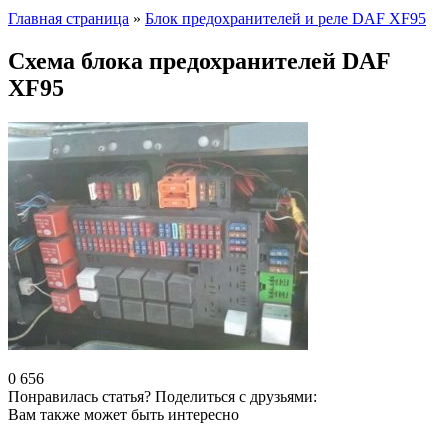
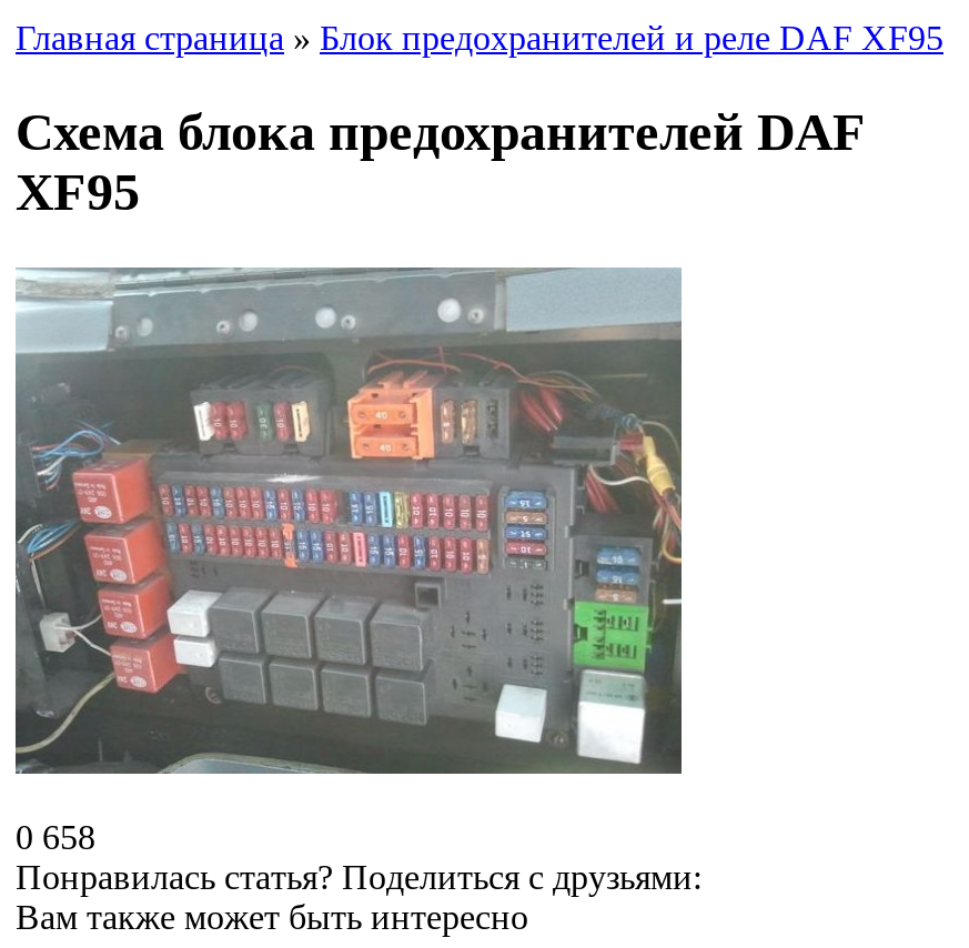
- 0 656
+ 0 658
